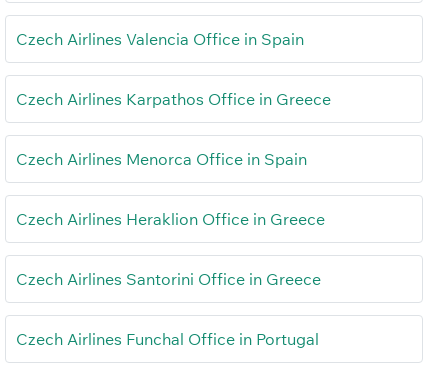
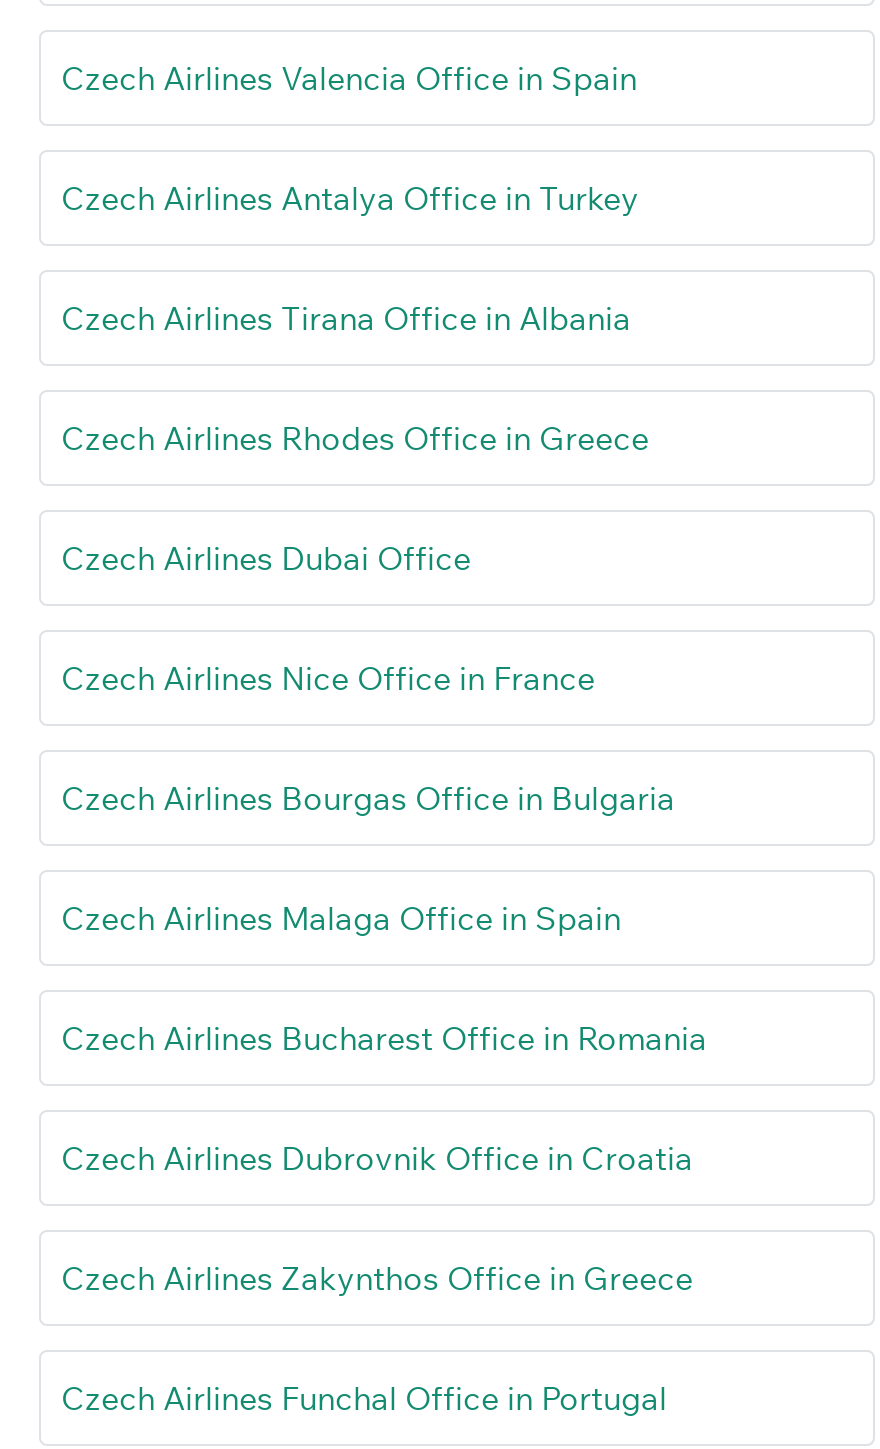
- Czech Airlines Karpathos Office in Greece
- Czech Airlines Menorca Office in Spain
- Czech Airlines Heraklion Office in Greece
- Czech Airlines Santorini Office in Greece
+ Czech Airlines Antalya Office in Turkey
+ Czech Airlines Tirana Office in Albania
+ Czech Airlines Rhodes Office in Greece
+ Czech Airlines Dubai Office
+ Czech Airlines Nice Office in France
+ Czech Airlines Bourgas Office in Bulgaria
+ Czech Airlines Malaga Office in Spain
+ Czech Airlines Bucharest Office in Romania
+ Czech Airlines Dubrovnik Office in Croatia
+ Czech Airlines Zakynthos Office in Greece
